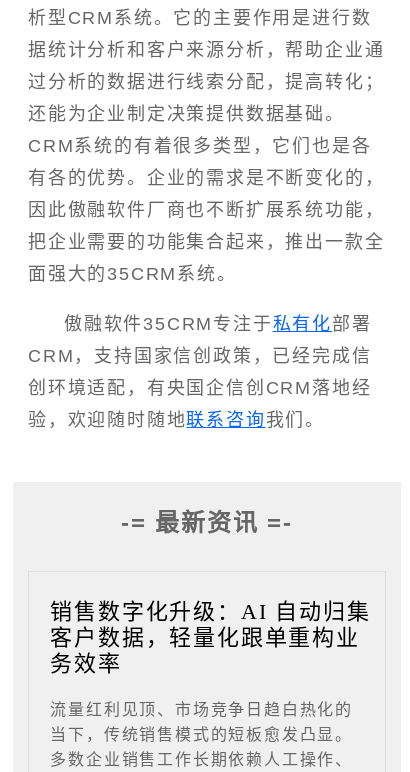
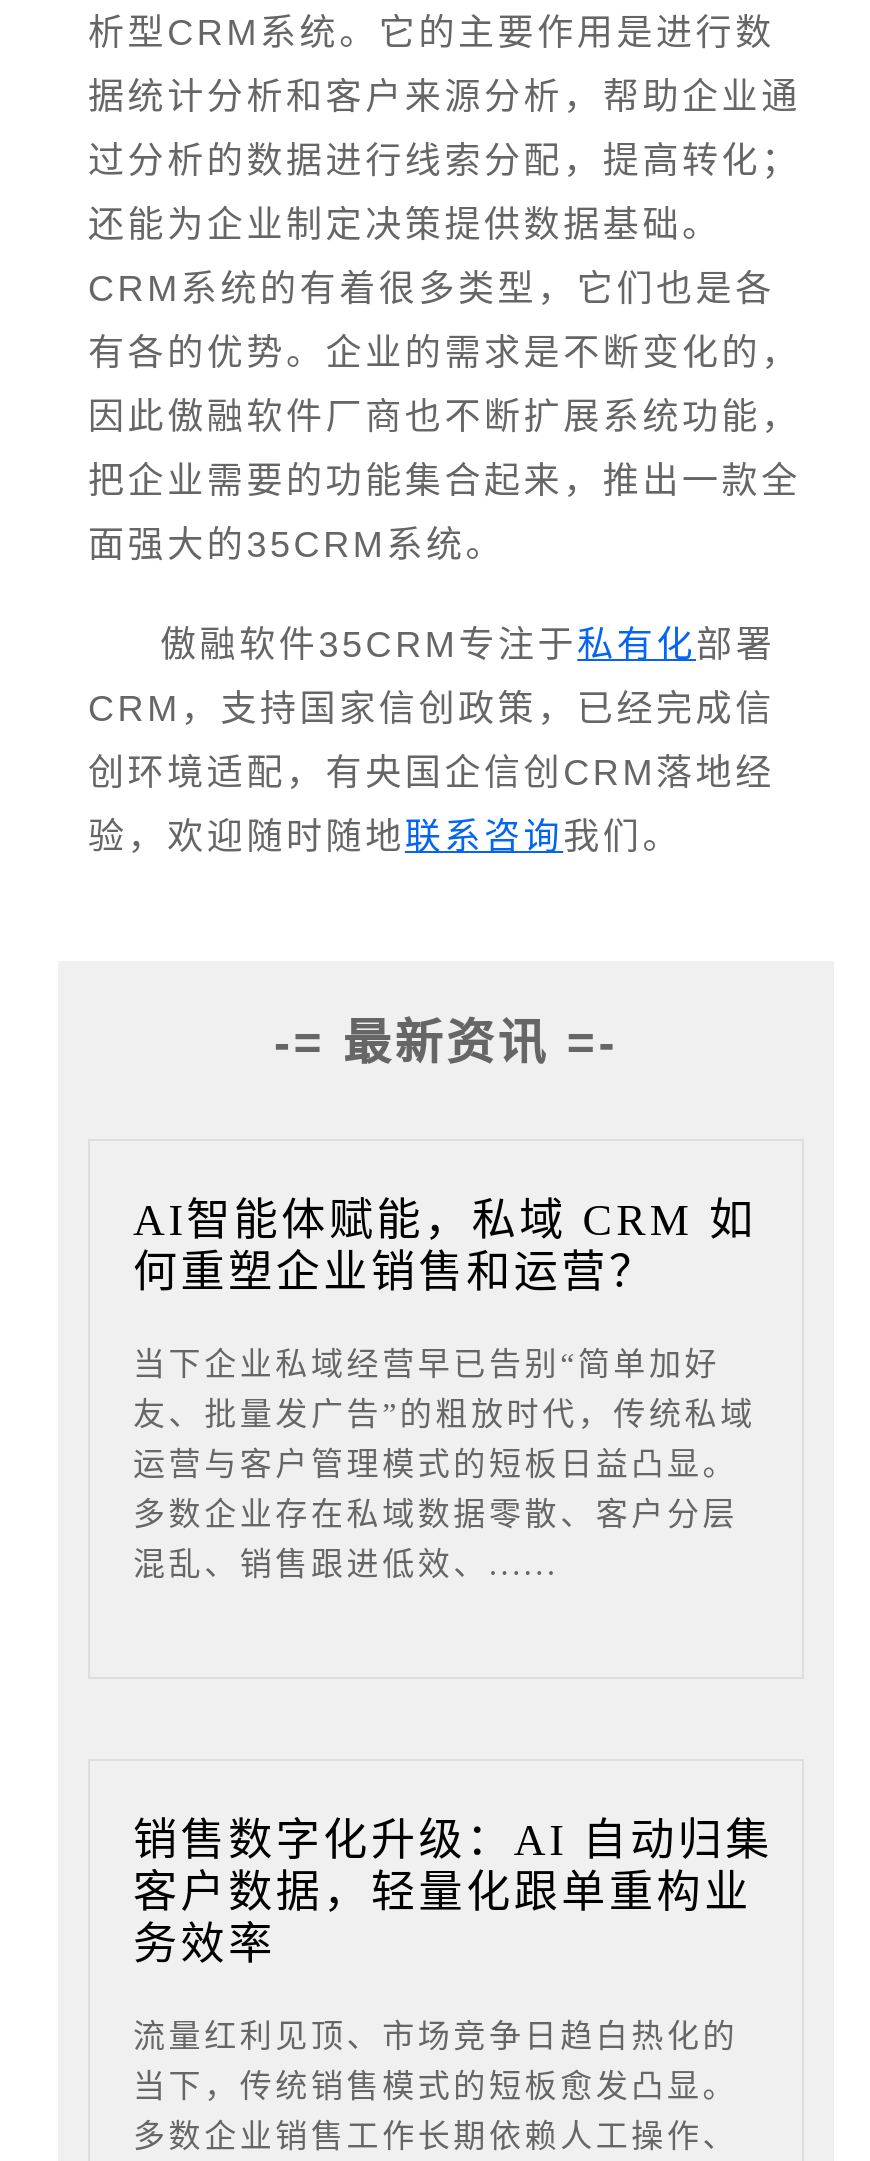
+ AI智能体赋能，私域 CRM 如
+ 何重塑企业销售和运营？
+ 当下企业私域经营早已告别“简单加好
+ 友、批量发广告”的粗放时代，传统私域
+ 运营与客户管理模式的短板日益凸显。
+ 多数企业存在私域数据零散、客户分层
+ 混乱、销售跟进低效、......
